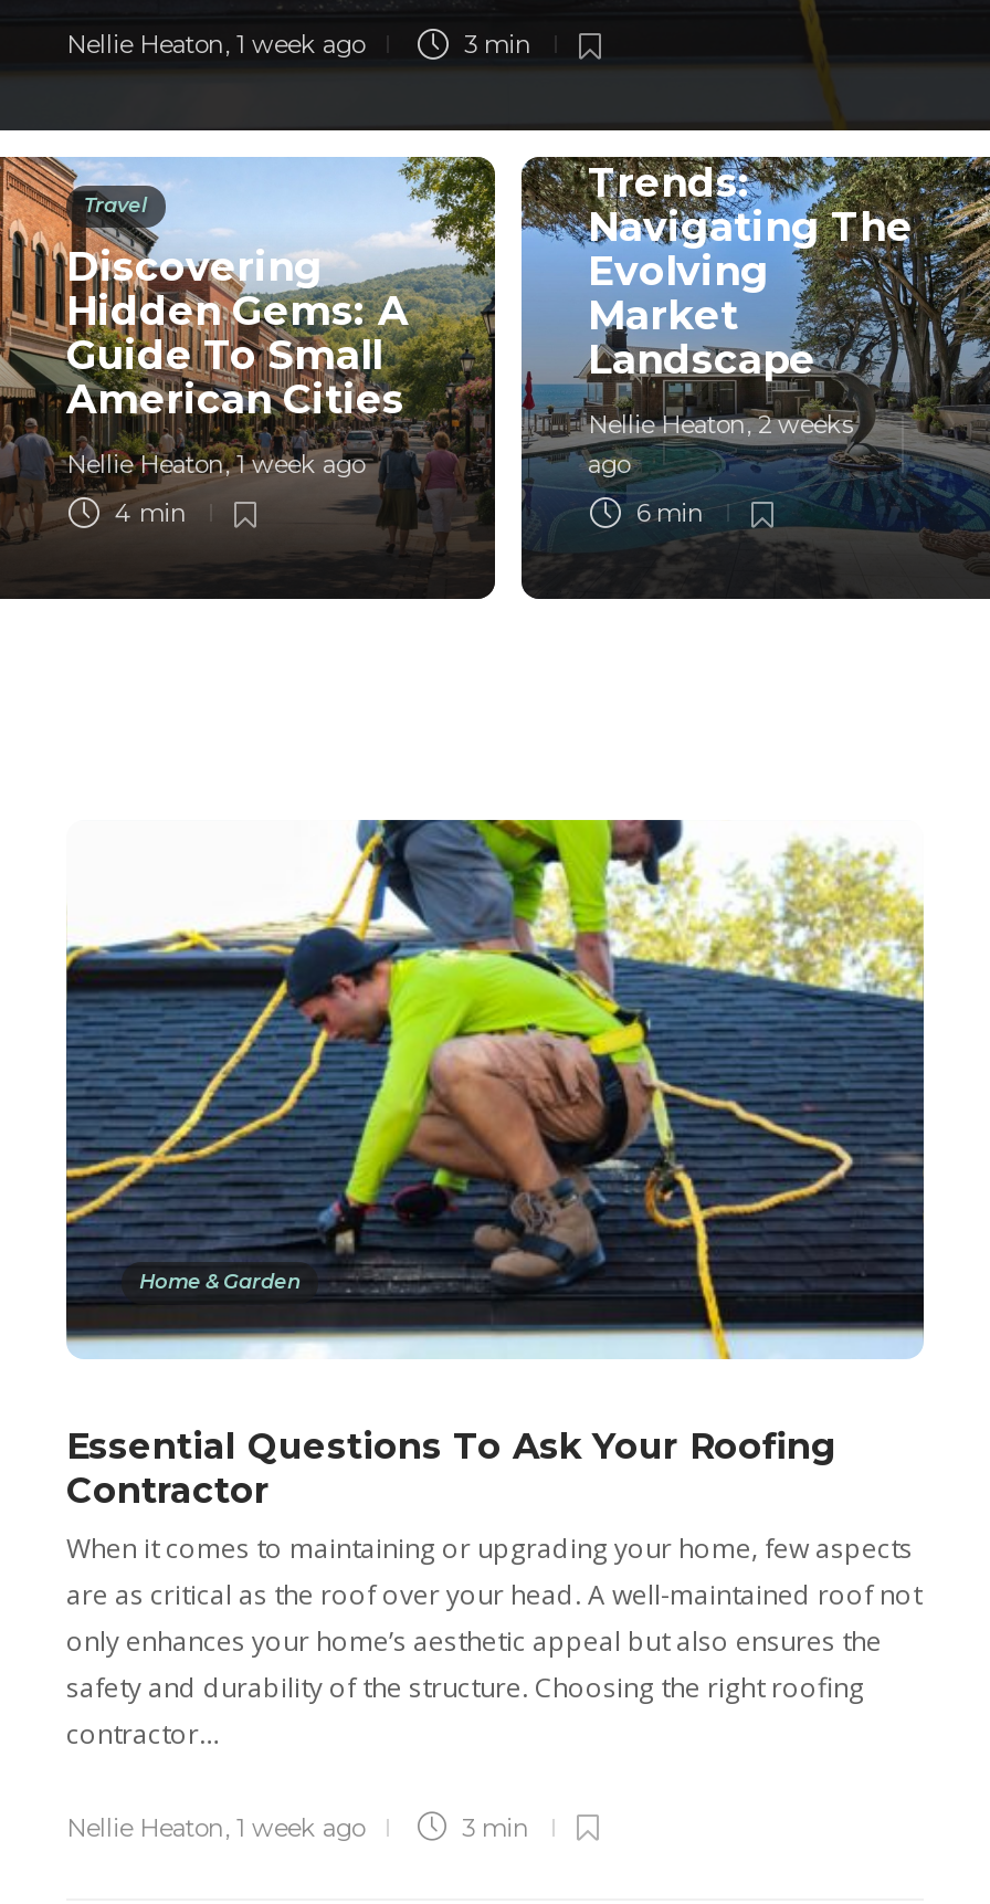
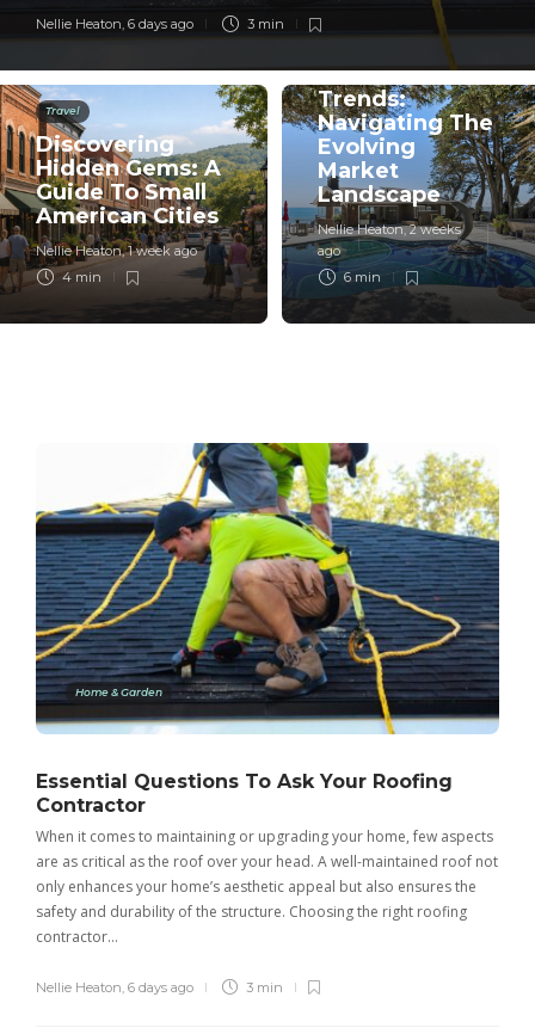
- Nellie Heaton, 1 week ago
+ Nellie Heaton, 6 days ago

- Nellie Heaton, 1 week ago
+ Nellie Heaton, 6 days ago
